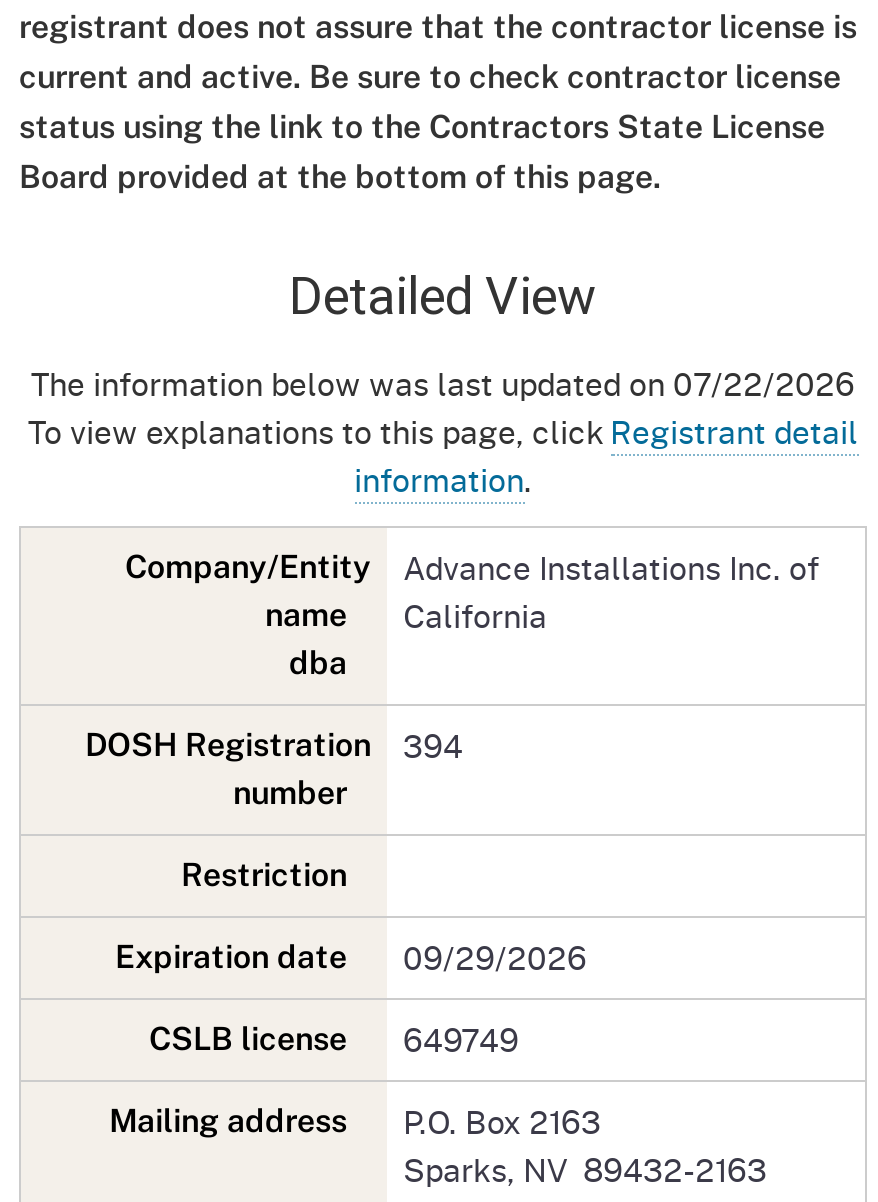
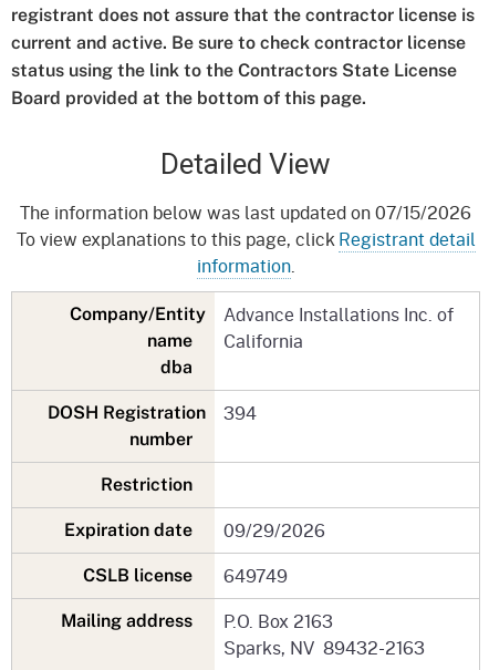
- The information below was last updated on 07/22/2026
+ The information below was last updated on 07/15/2026
